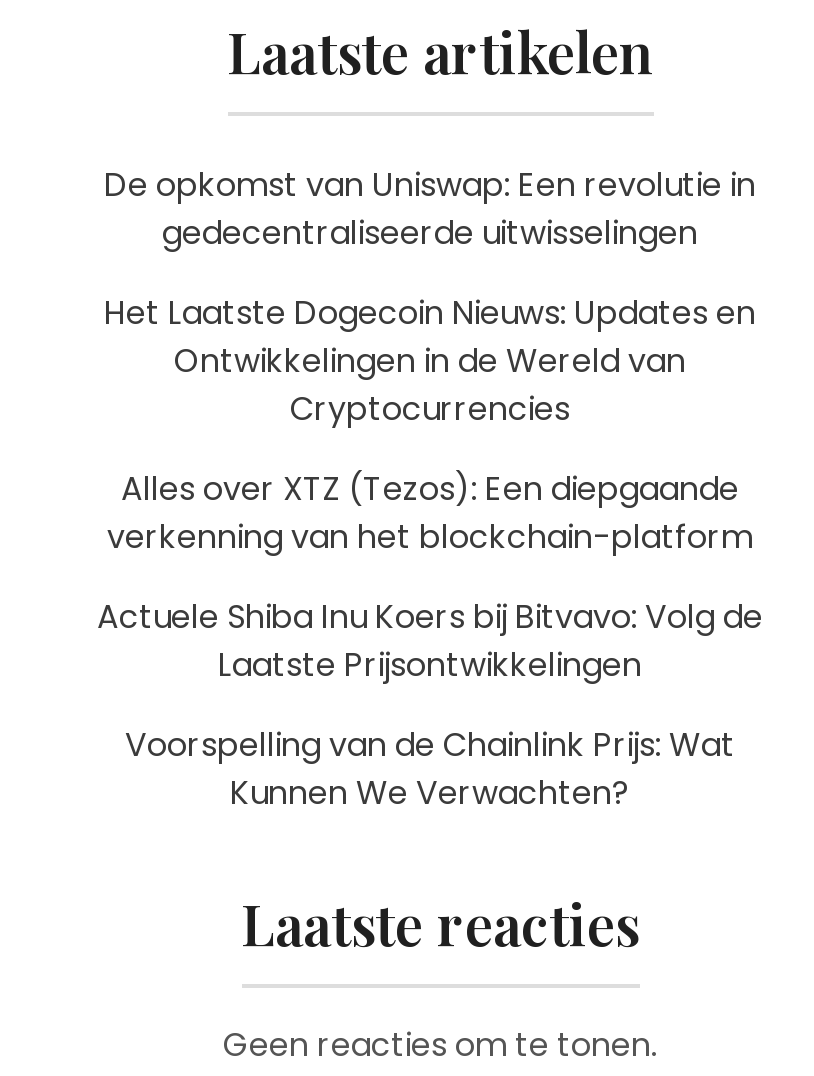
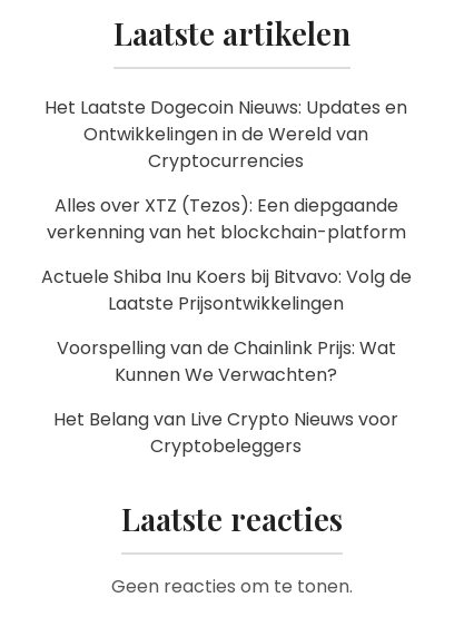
- De opkomst van Uniswap: Een revolutie in
- gedecentraliseerde uitwisselingen

moved up: Het Laatste Dogecoin Nieuws: Updates en | Ontwikkelingen in de Wereld van | Cryptocurrencies | ... | Voorspelling van de Chainlink Prijs: Wat | Kunnen We Verwachten?

+ Het Belang van Live Crypto Nieuws voor
+ Cryptobeleggers
